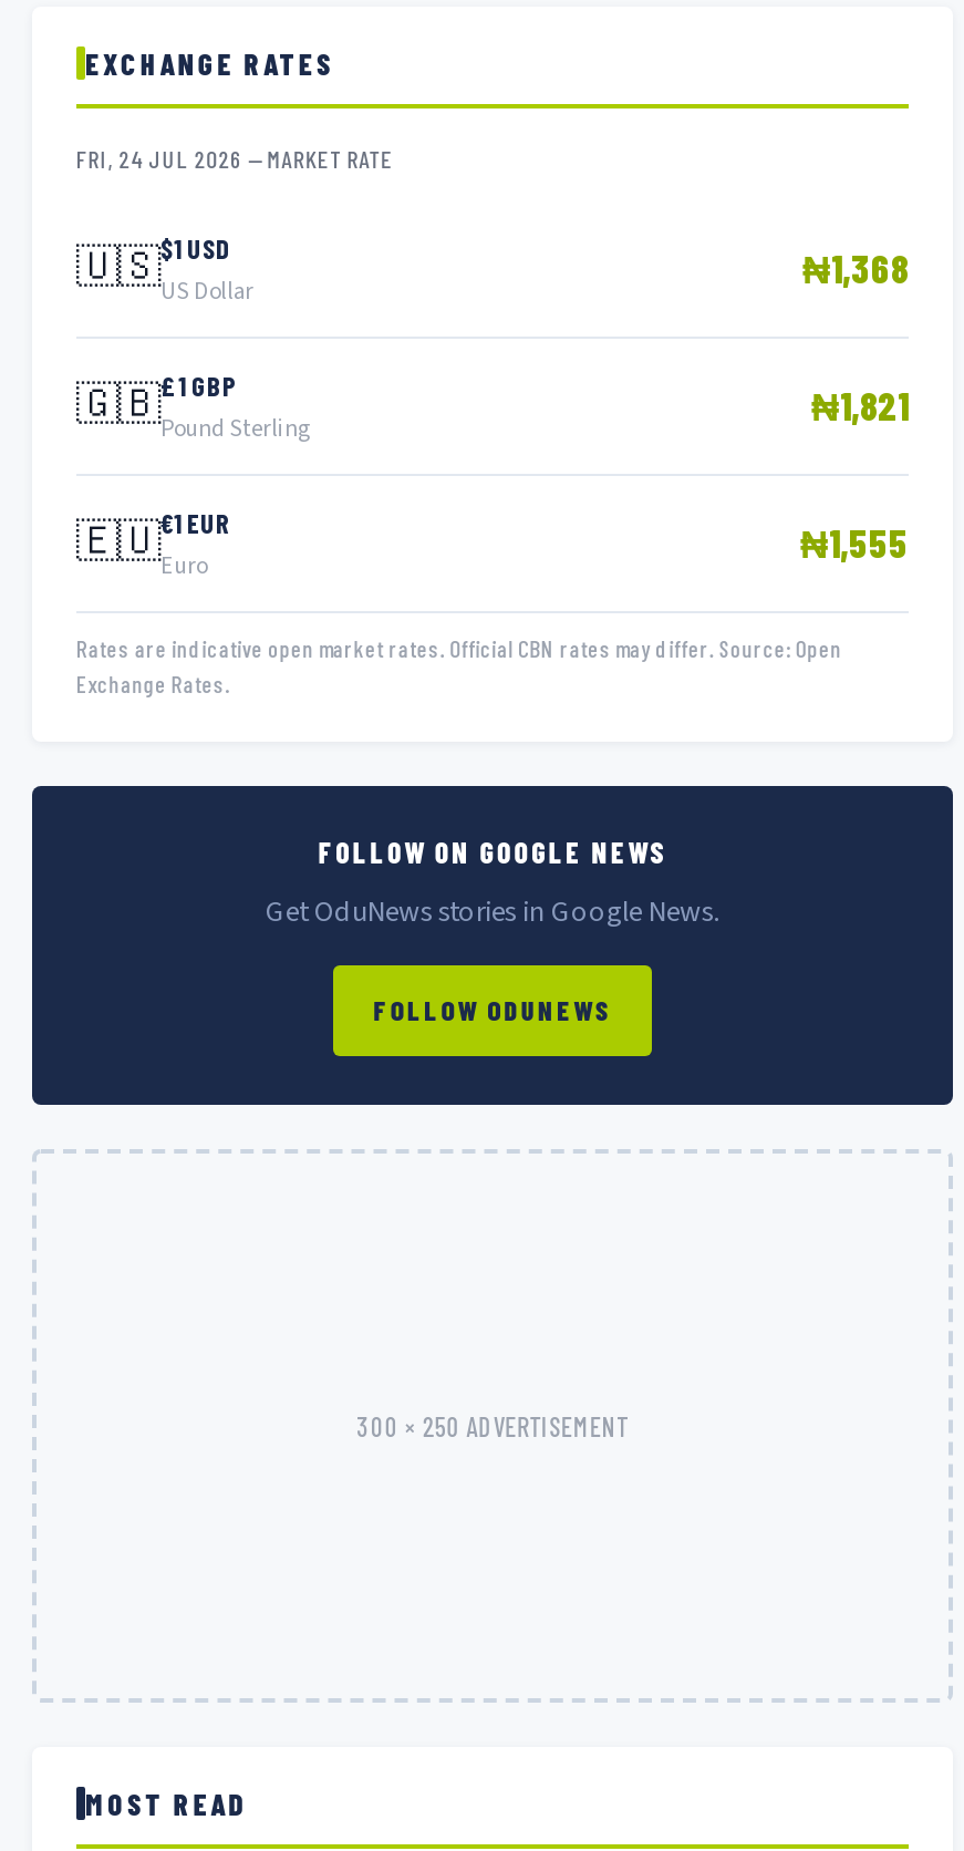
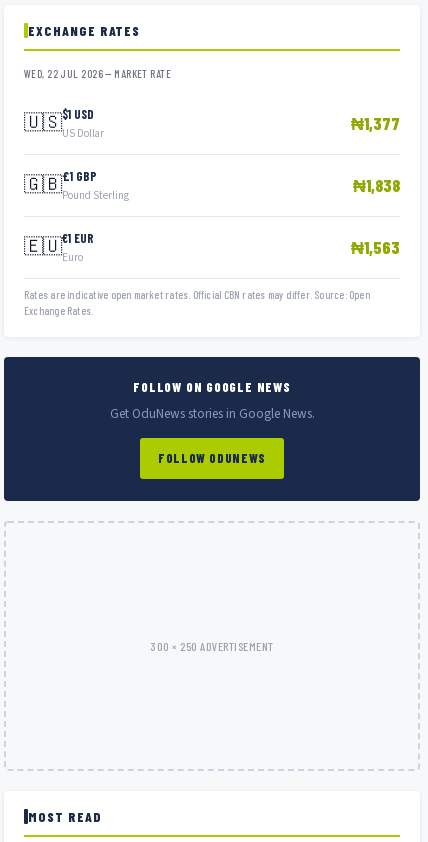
- FRI, 24 JUL 2026 — MARKET RATE
+ WED, 22 JUL 2026 — MARKET RATE

- ₦1,368
+ ₦1,377

- ₦1,821
+ ₦1,838

- ₦1,555
+ ₦1,563
